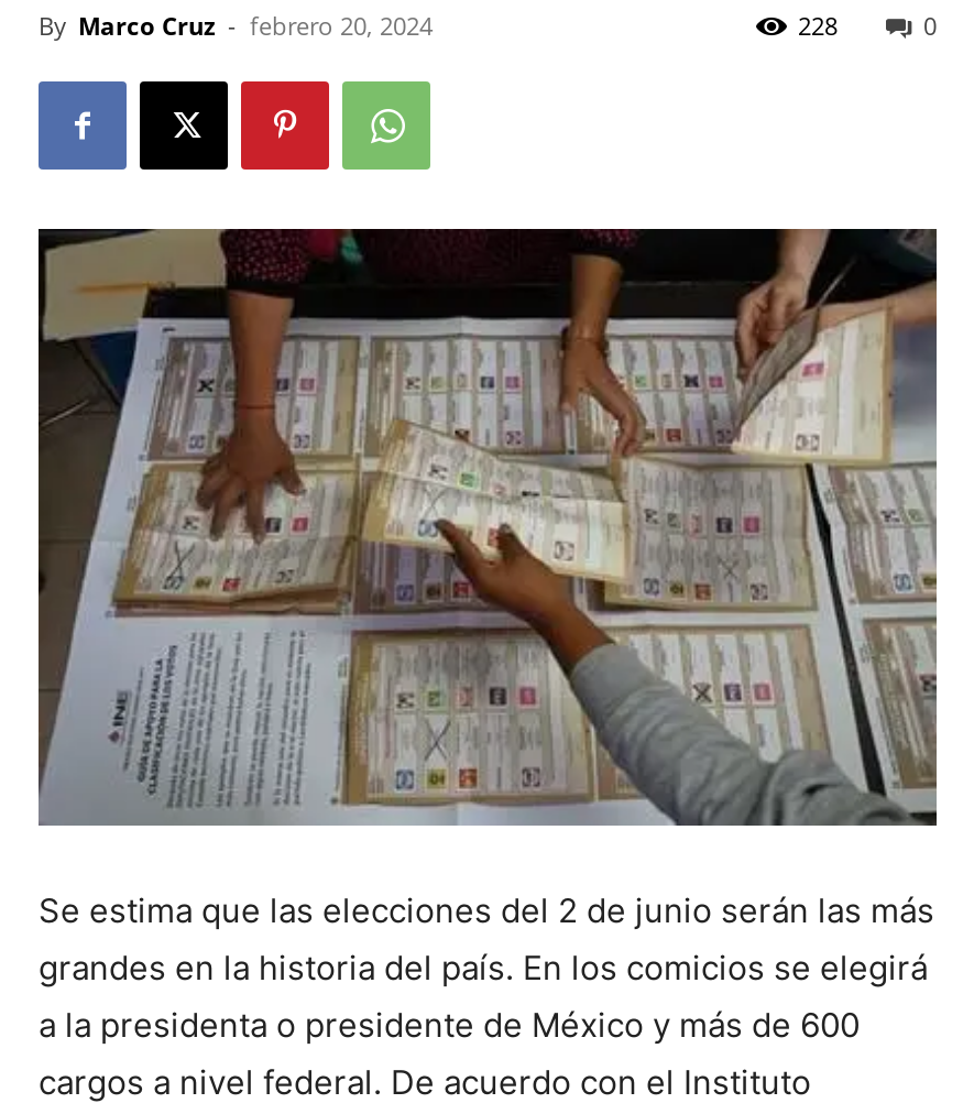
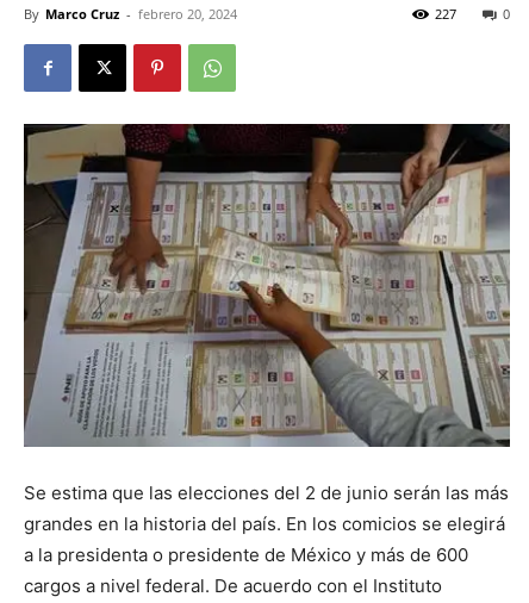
- 228
+ 227
